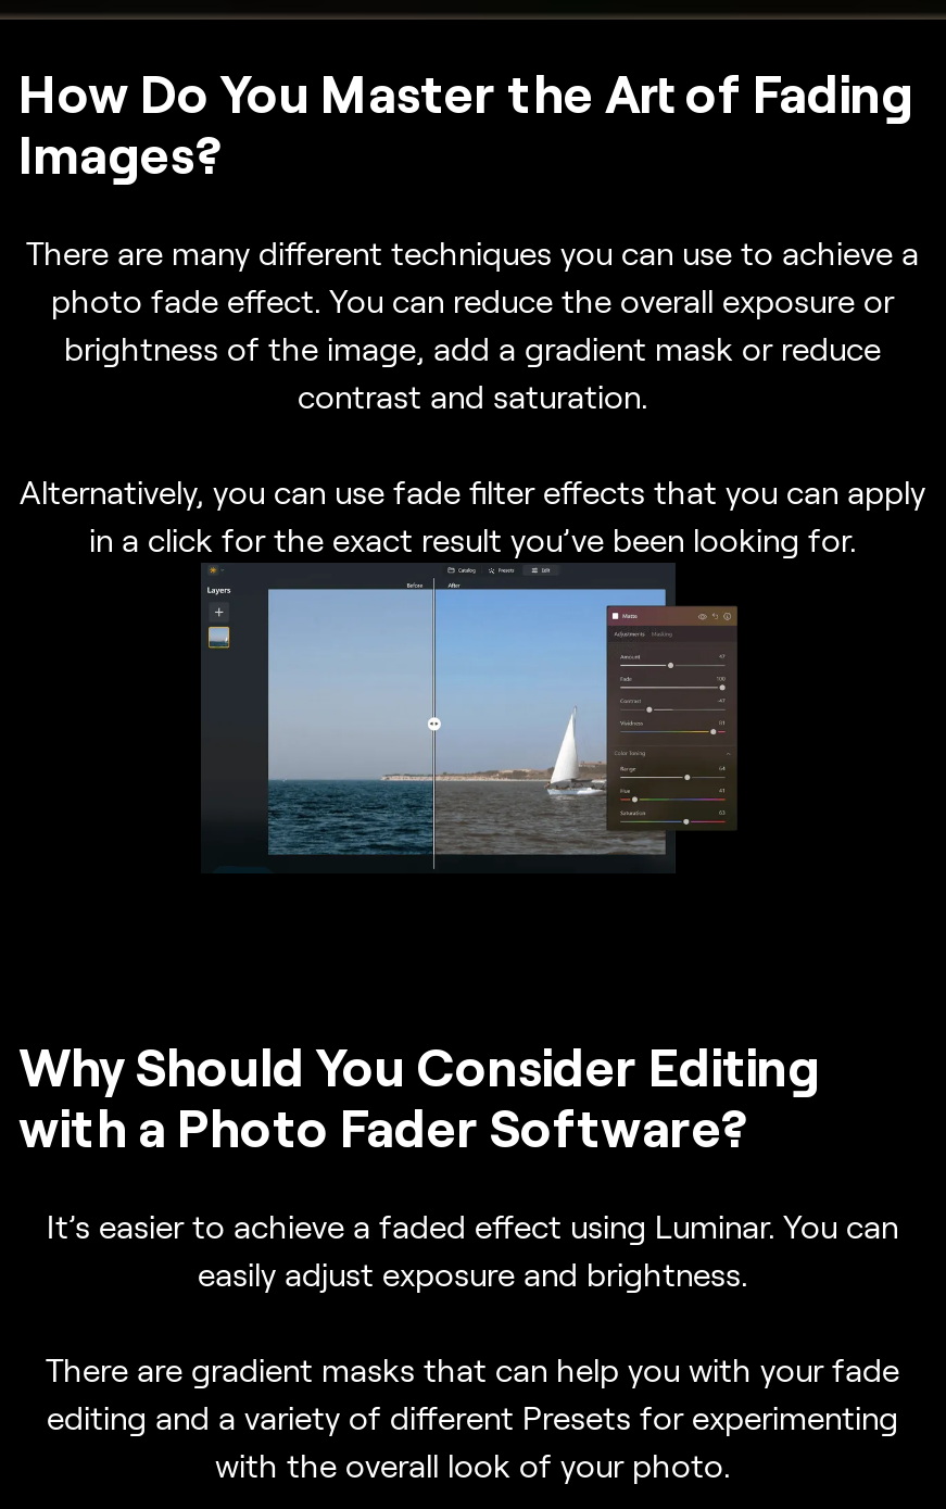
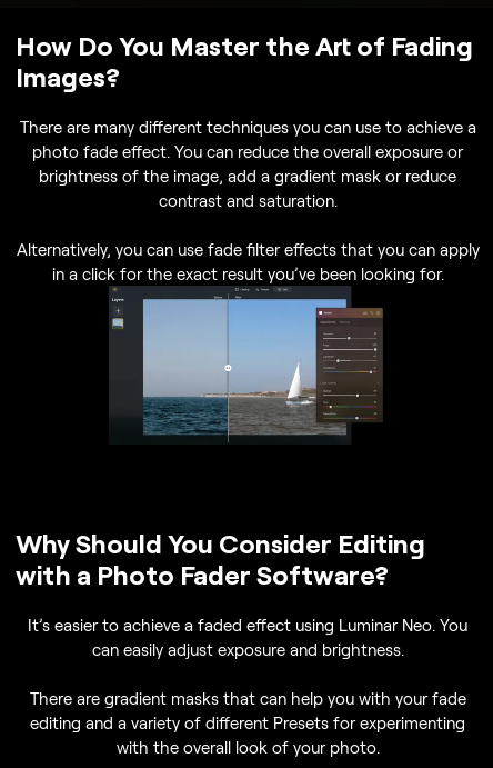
- It’s easier to achieve a faded effect using Luminar. You can
- easily adjust exposure and brightness.
+ It’s easier to achieve a faded effect using Luminar Neo. You
+ can easily adjust exposure and brightness.
